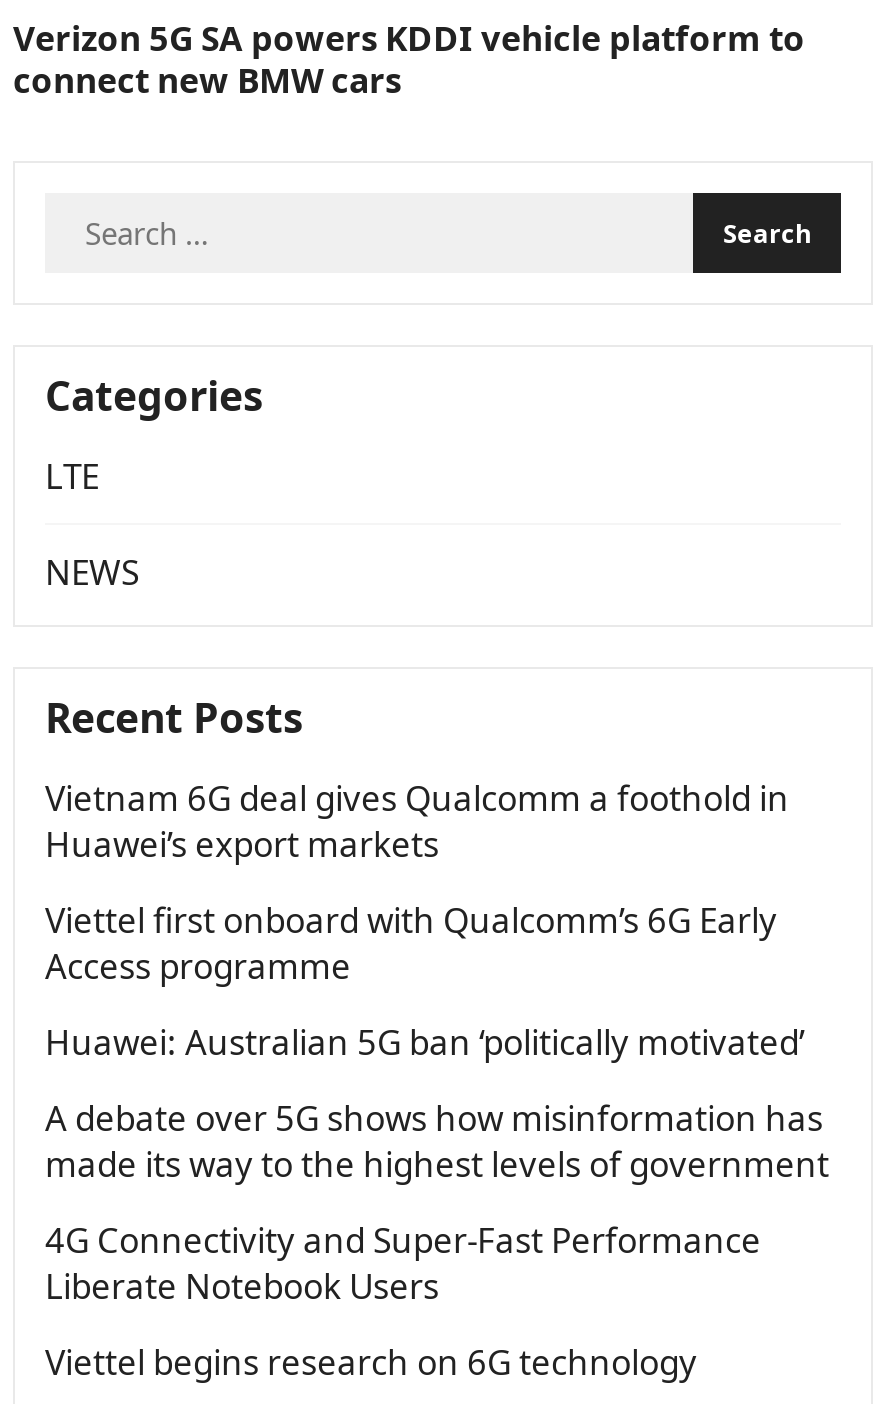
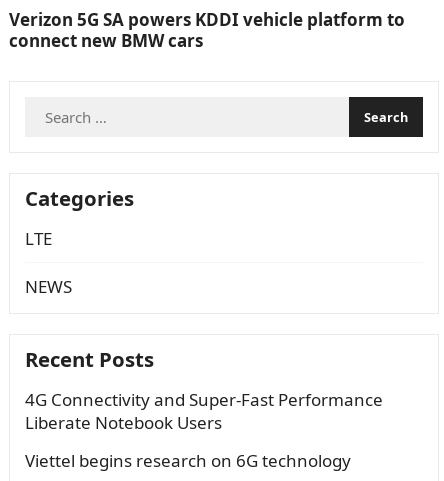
- Vietnam 6G deal gives Qualcomm a foothold in
- Huawei’s export markets
- Viettel first onboard with Qualcomm’s 6G Early
- Access programme
- Huawei: Australian 5G ban ‘politically motivated’
- A debate over 5G shows how misinformation has
- made its way to the highest levels of government
